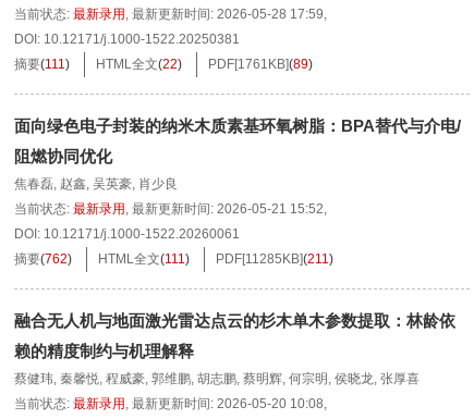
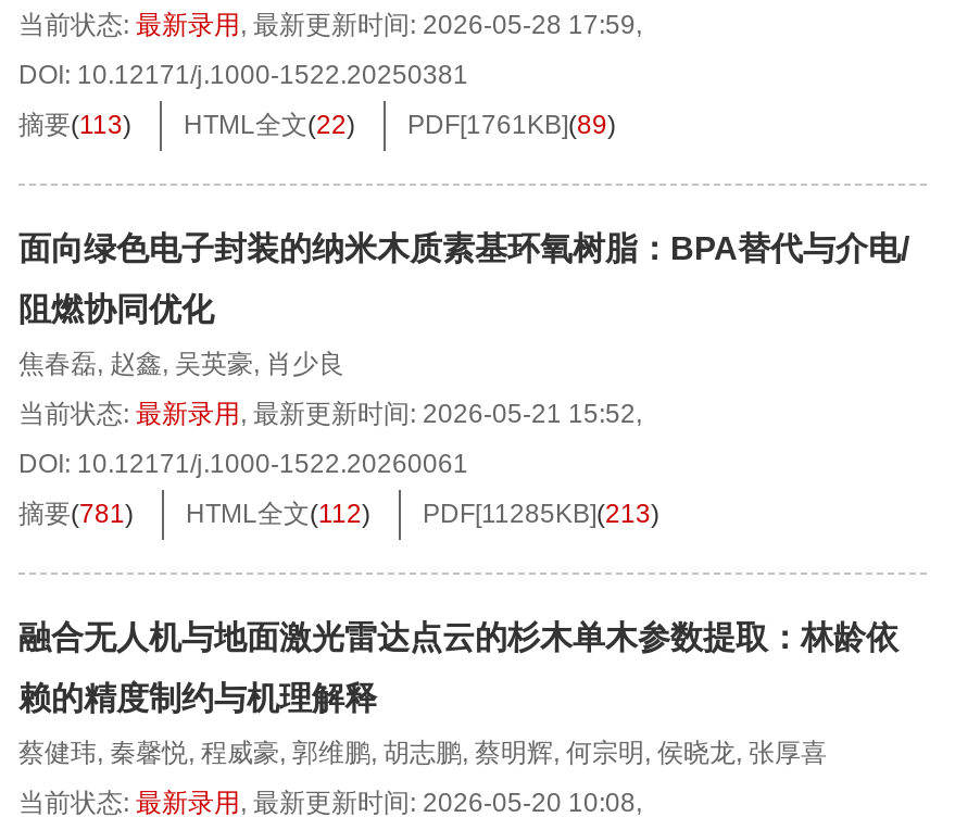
- 摘要(111) HTML全文(22) PDF[1761KB](89)
+ 摘要(113) HTML全文(22) PDF[1761KB](89)

- 摘要(762)
+ 摘要(781)

- HTML全文(111)
+ HTML全文(112)

- PDF[11285KB](211)
+ PDF[11285KB](213)
